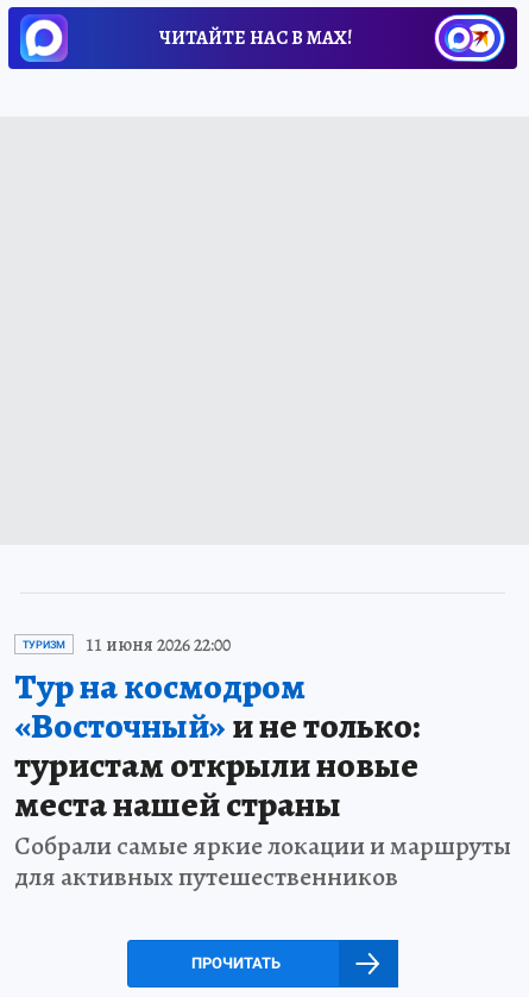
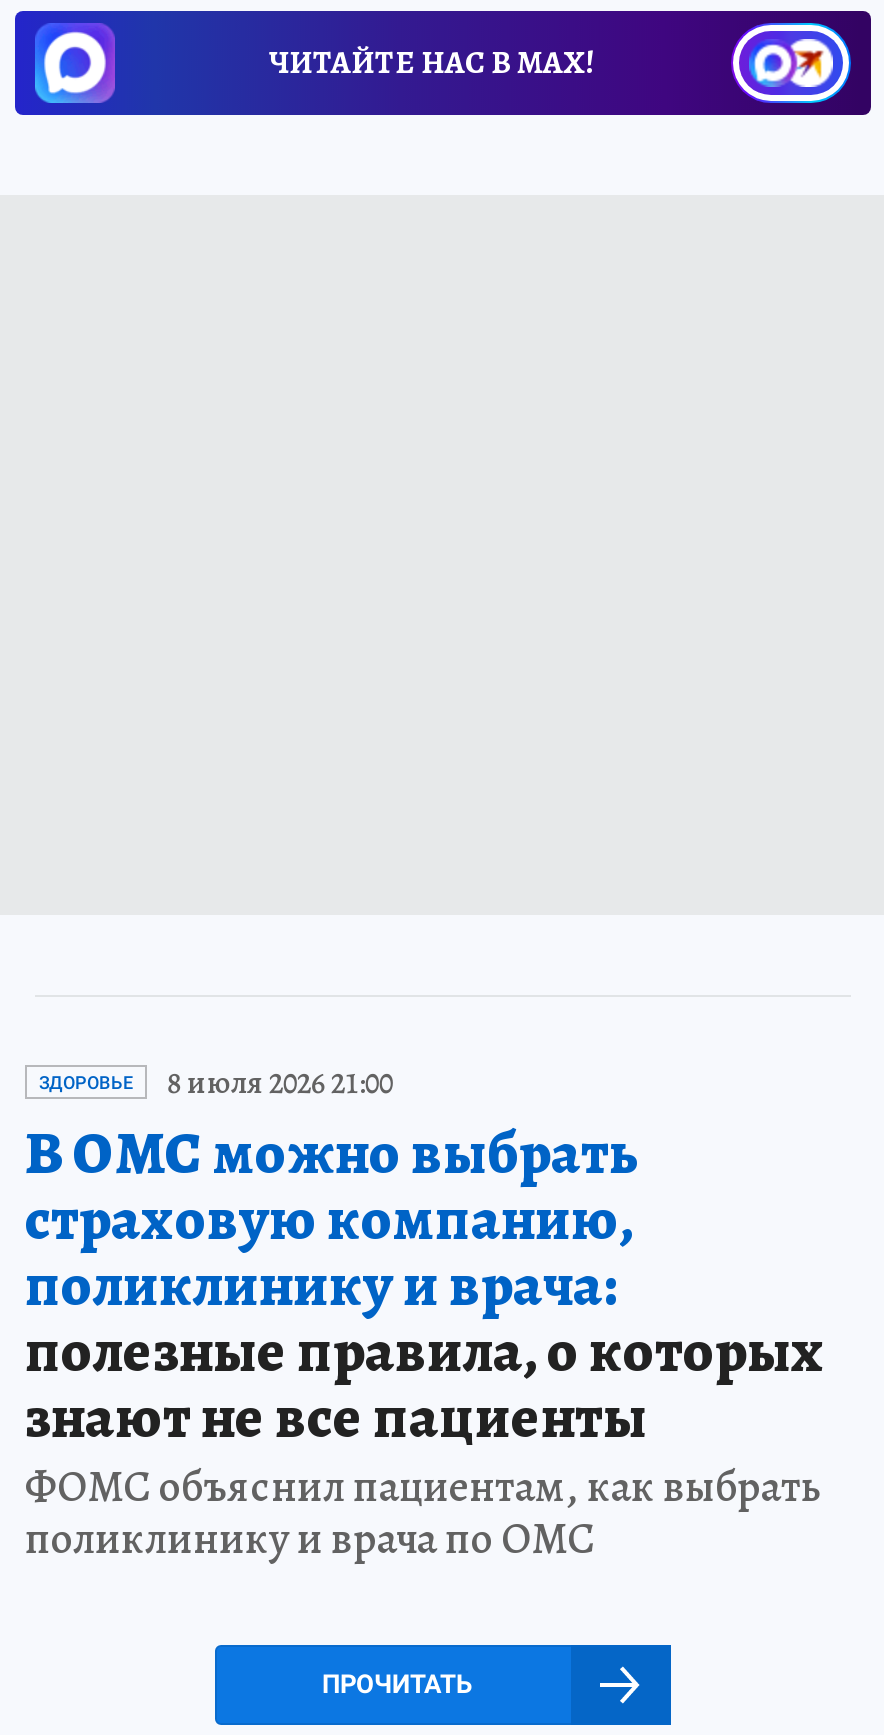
- ТУРИЗМ
- 11 июня 2026 22:00
- Тур на космодром
- «Восточный»и не только:
- туристам открыли новые
- места нашей страны
- Собрали самые яркие локации и маршруты
- для активных путешественников
+ ЗДОРОВЬЕ
+ 8 июля 2026 21:00
+ В ОМС можно выбрать
+ страховую компанию,
+ поликлинику и врача:
+ полезные правила, о которых
+ знают не все пациенты
+ ФОМС объяснил пациентам, как выбрать
+ поликлинику и врача по ОМС
